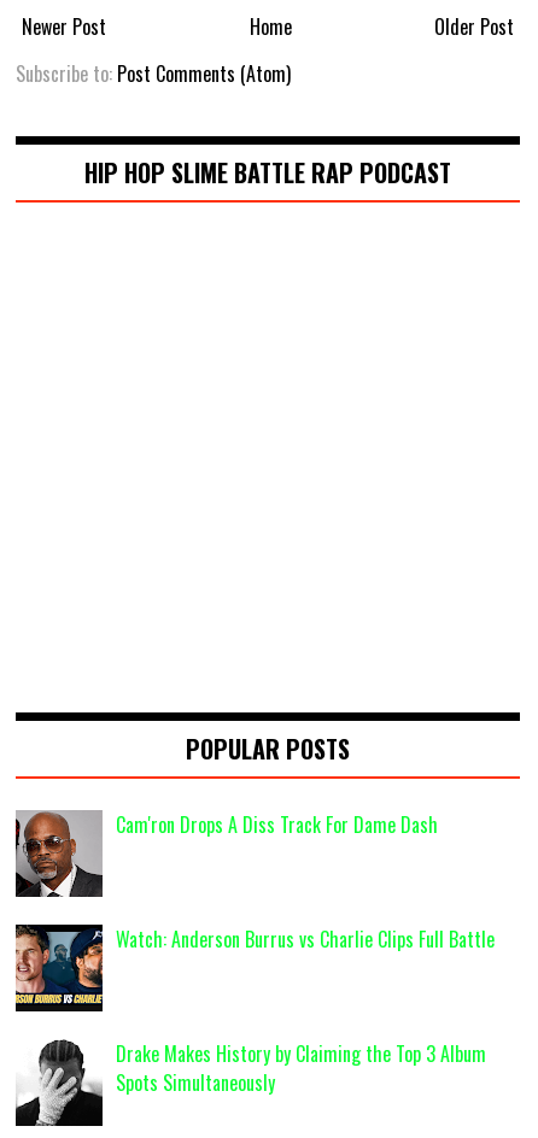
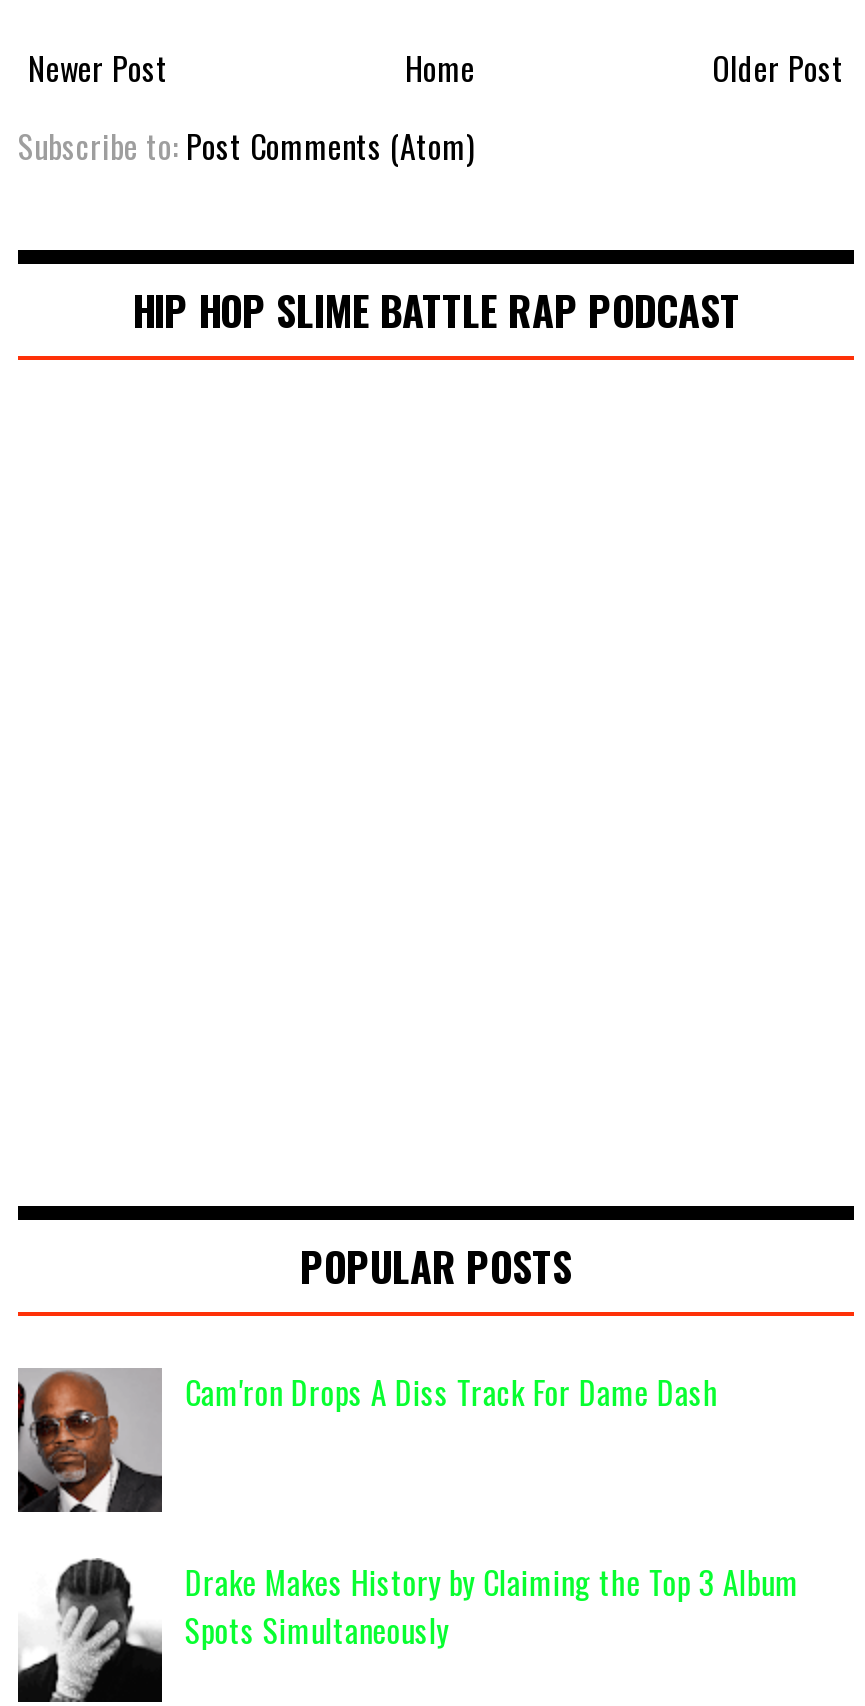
- [image]
- Watch: Anderson Burrus vs Charlie Clips Full Battle
